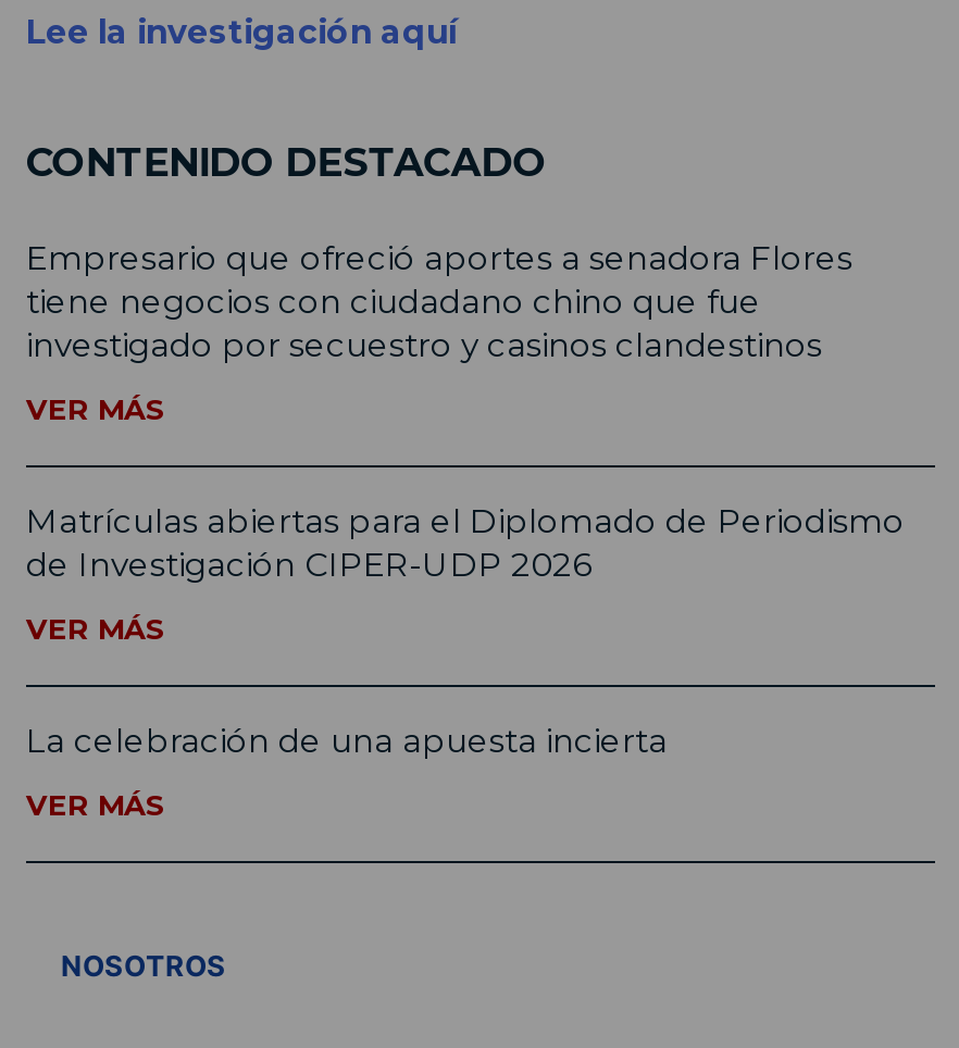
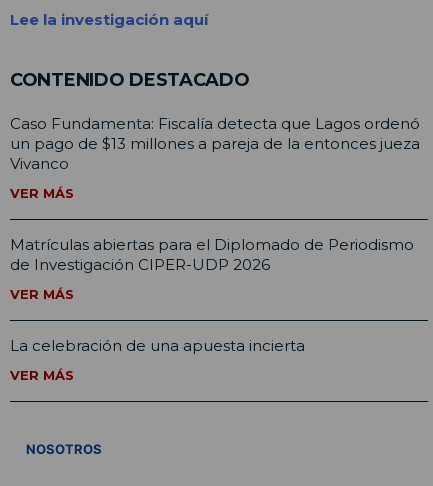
- Empresario que ofreció aportes a senadora Flores
- tiene negocios con ciudadano chino que fue
- investigado por secuestro y casinos clandestinos
+ Caso Fundamenta: Fiscalía detecta que Lagos ordenó
+ un pago de $13 millones a pareja de la entonces jueza
+ Vivanco
